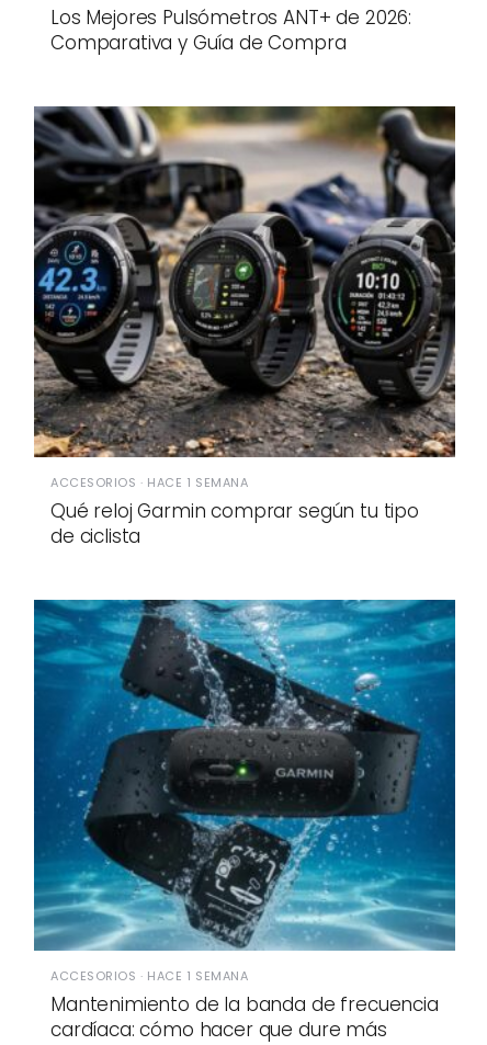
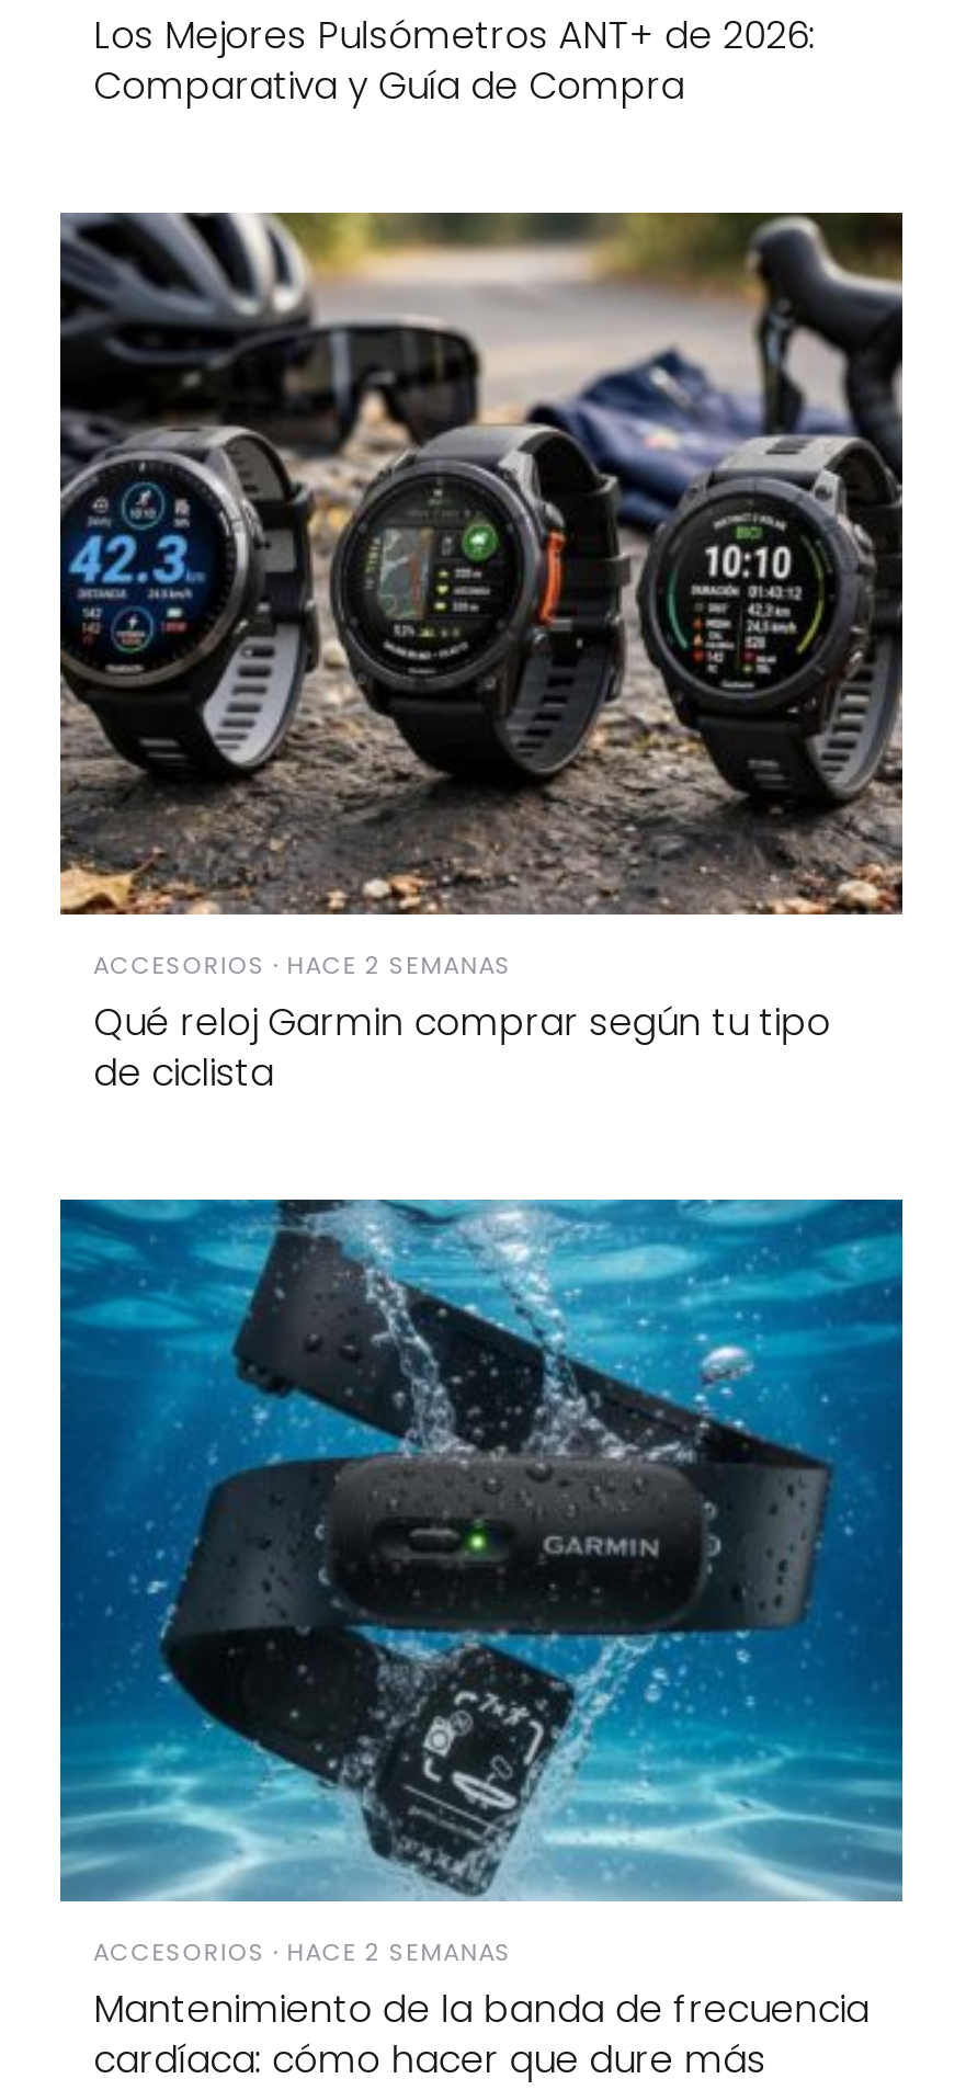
- ACCESORIOS · HACE 1 SEMANA
+ ACCESORIOS · HACE 2 SEMANAS

- ACCESORIOS · HACE 1 SEMANA
+ ACCESORIOS · HACE 2 SEMANAS
